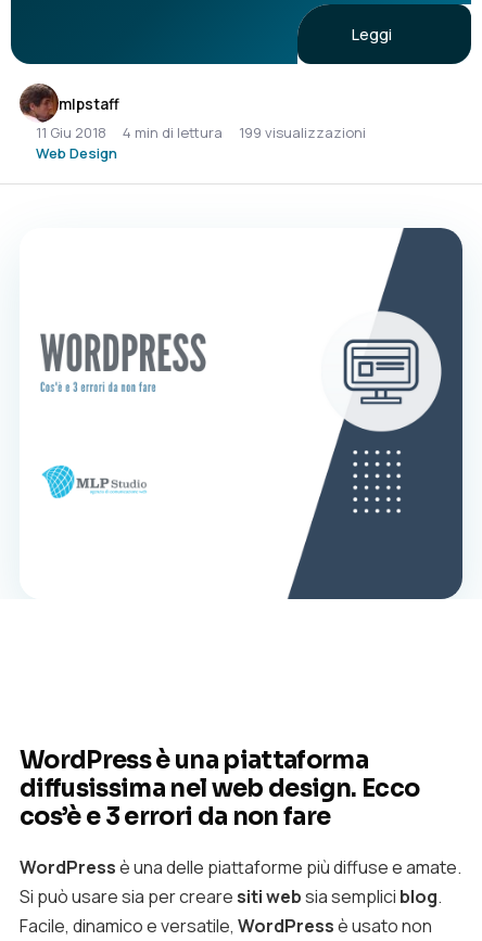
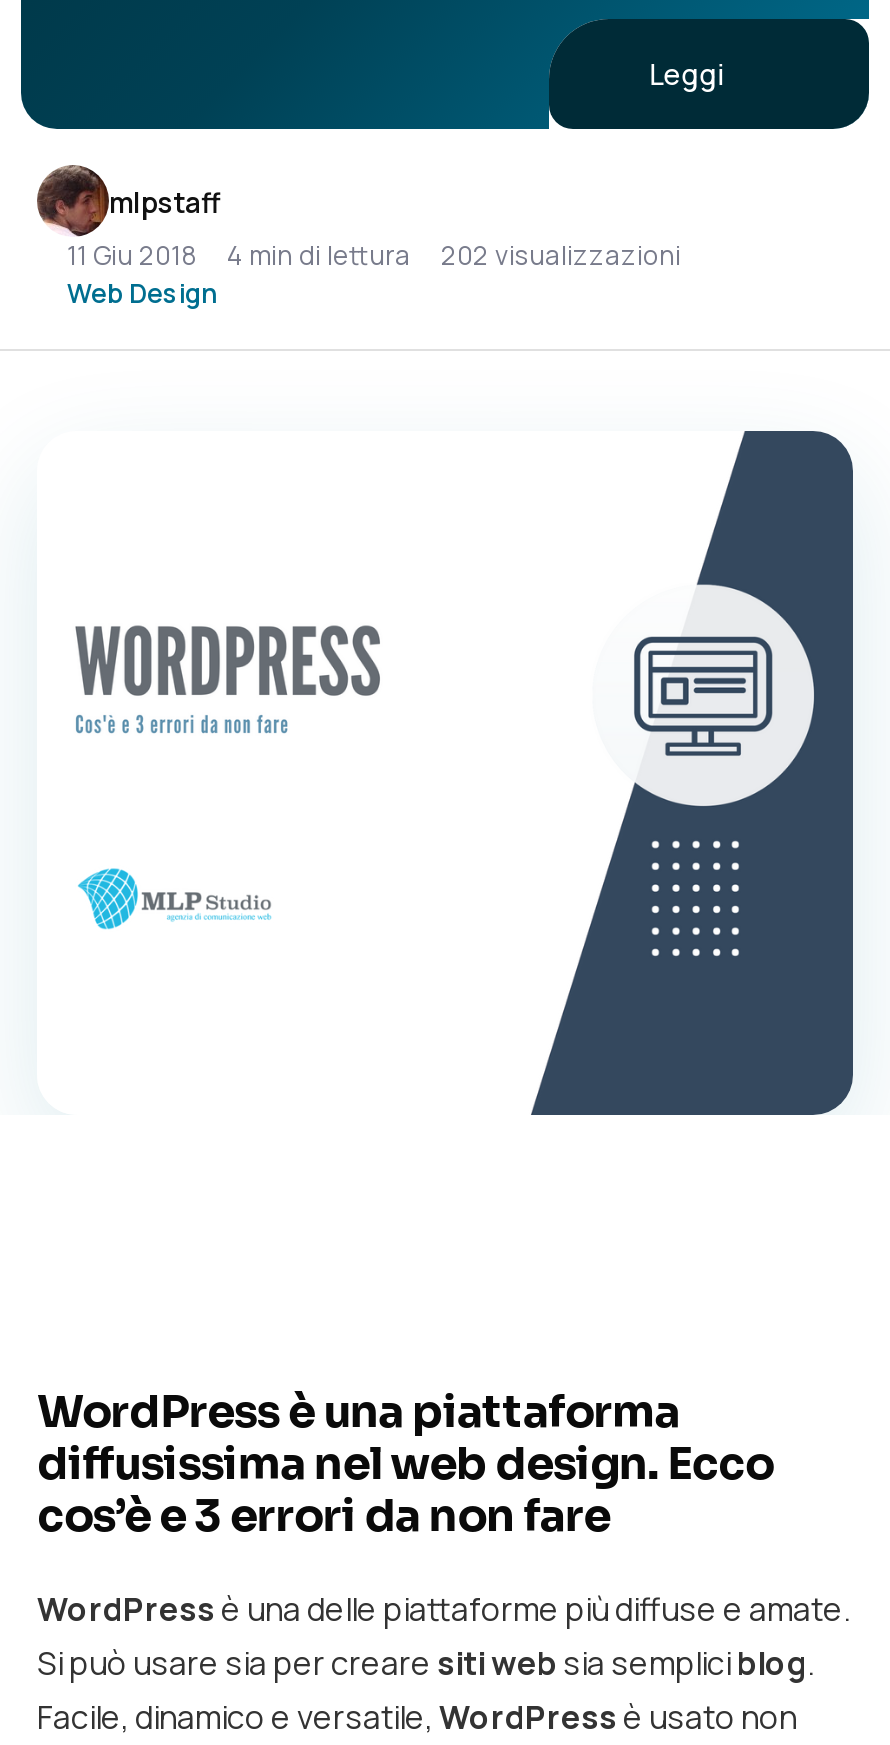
- 199 visualizzazioni
+ 202 visualizzazioni
